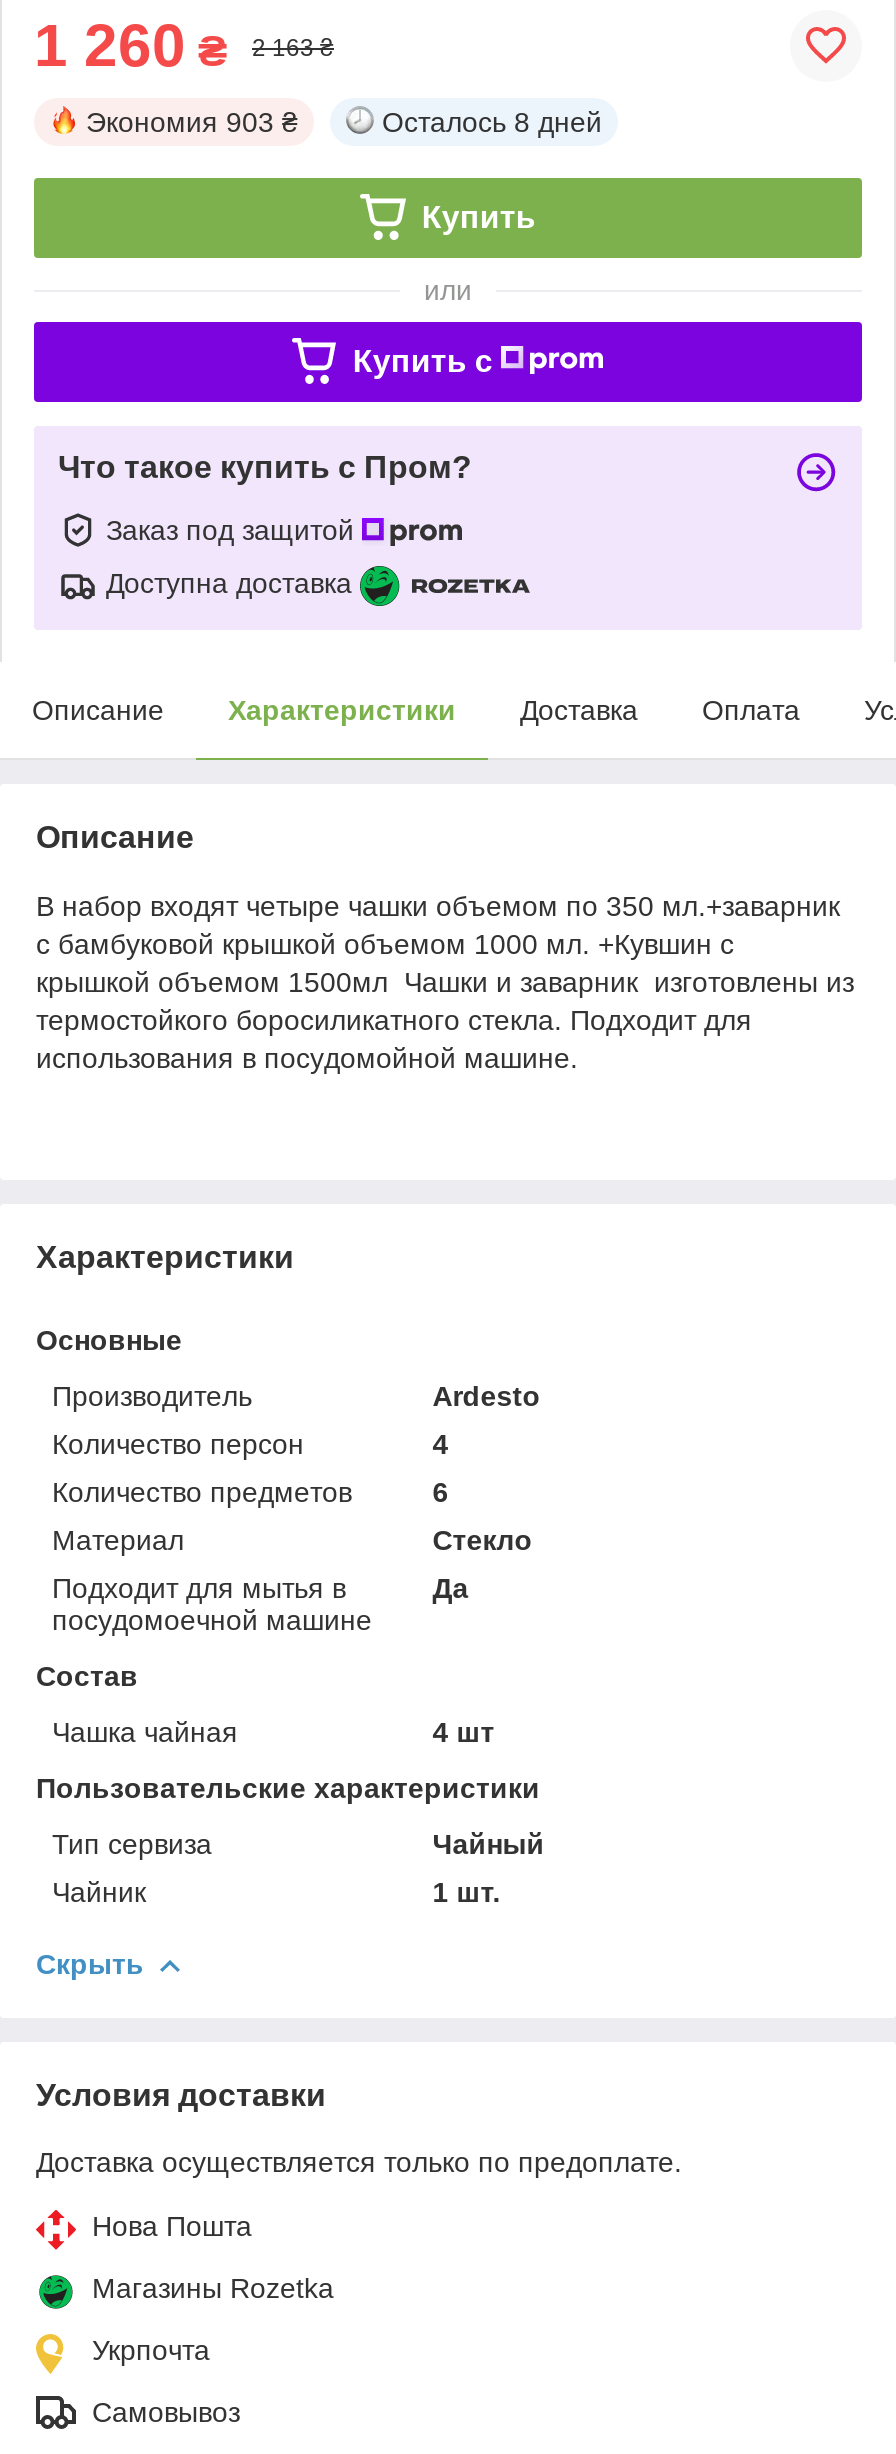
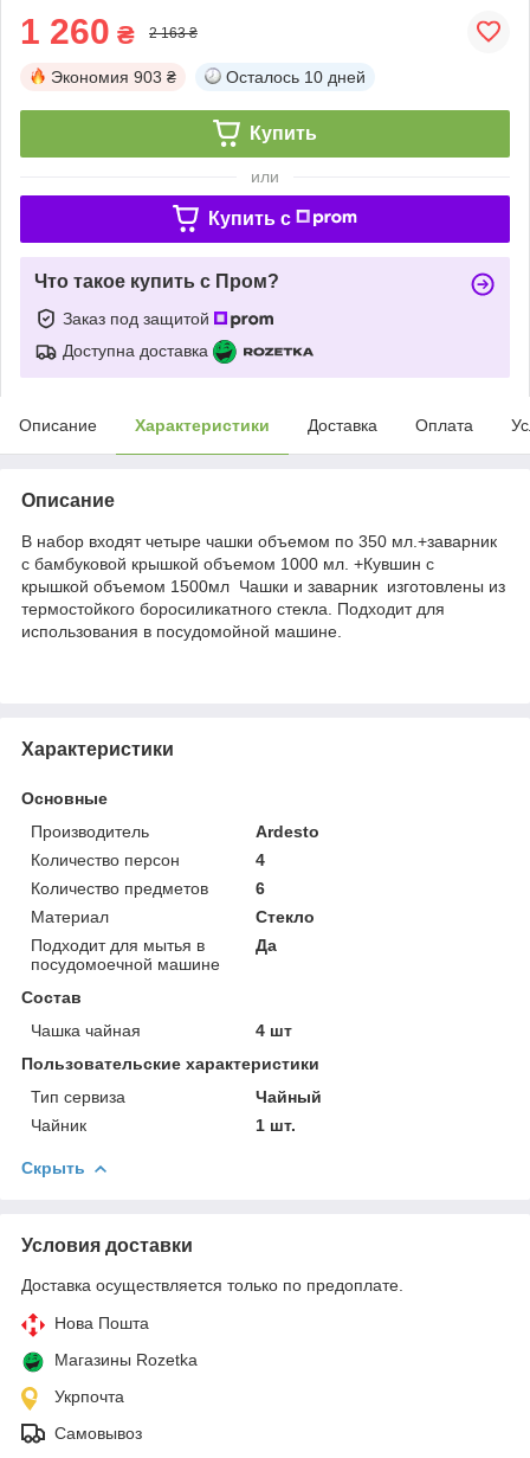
- Осталось 8 дней
+ Осталось 10 дней
